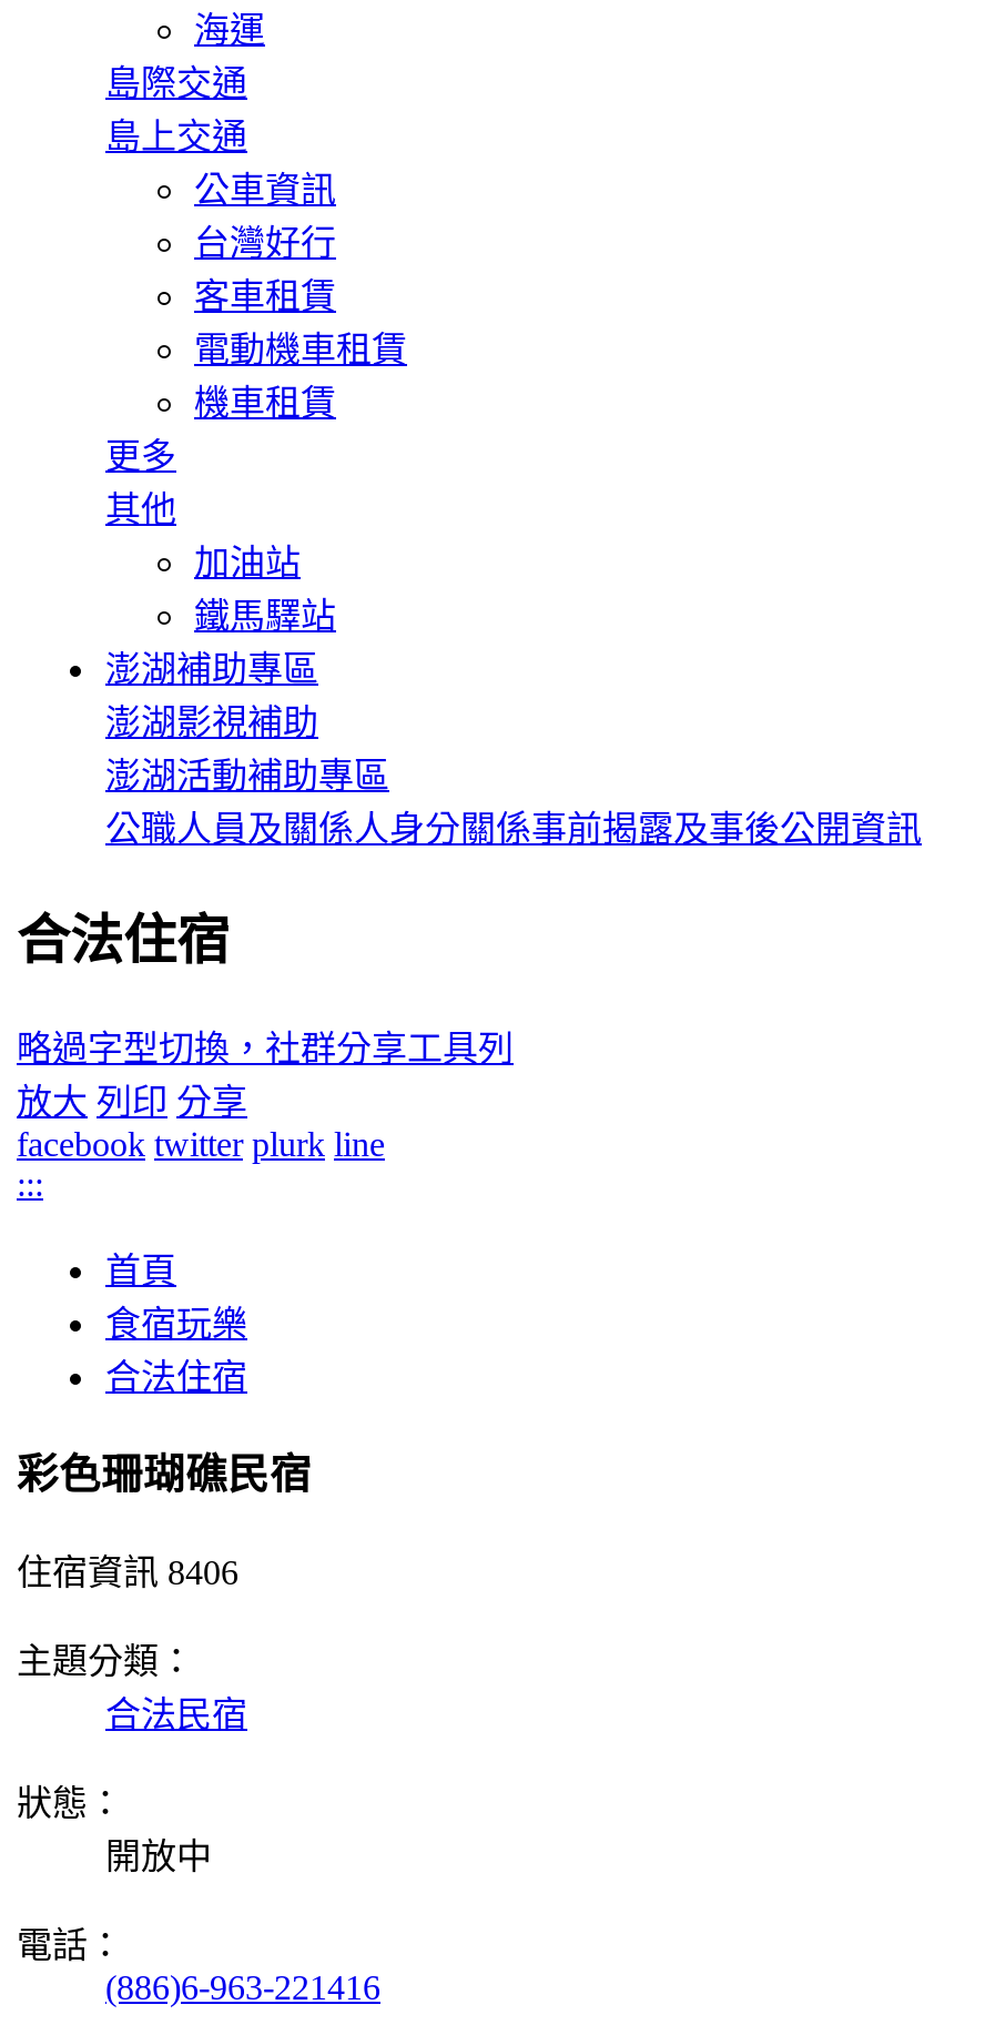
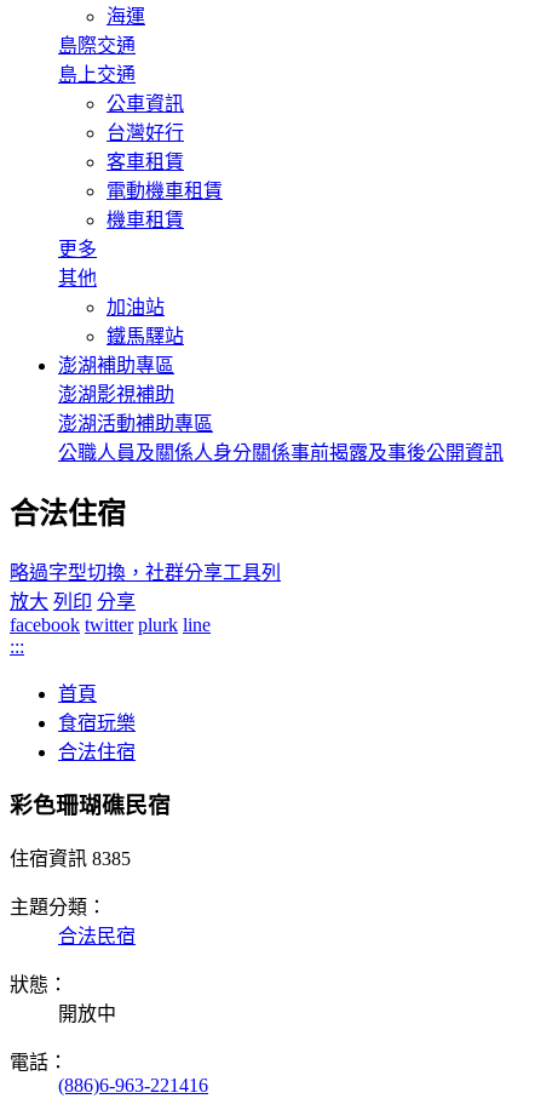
- 住宿資訊8406
+ 住宿資訊8385
